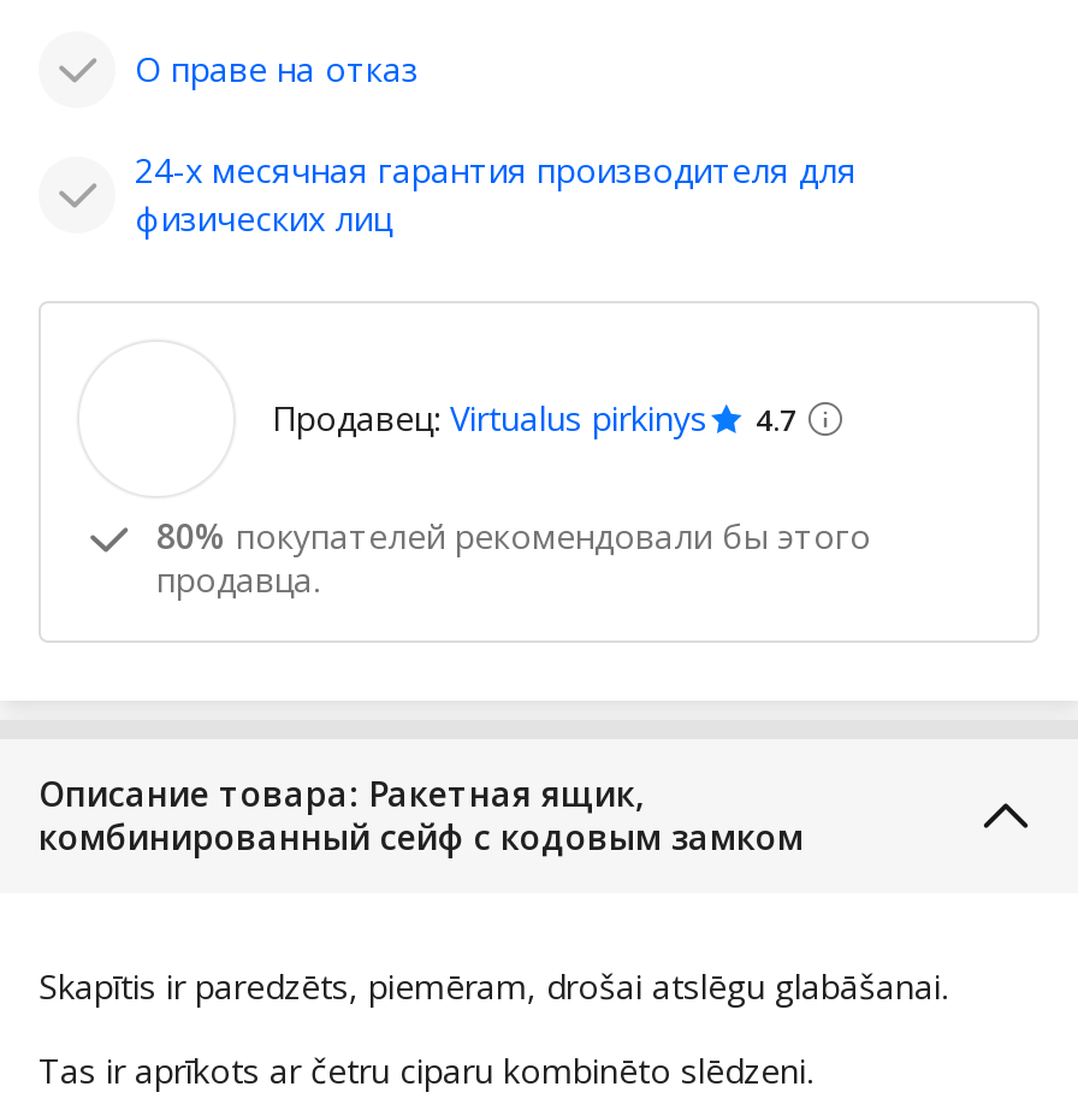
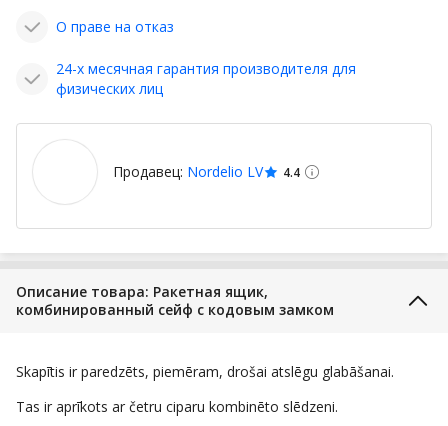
- Продавец: Virtualus pirkinys
- 4.7
- 80% покупателей рекомендовали бы этого
- продавца.
+ Продавец: Nordelio LV
+ 4.4
